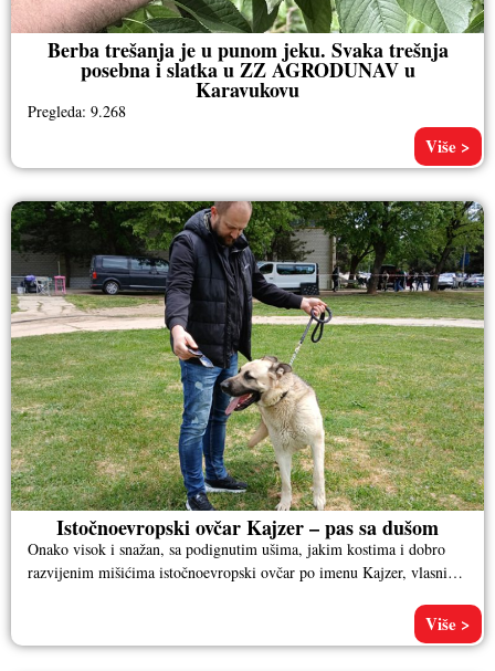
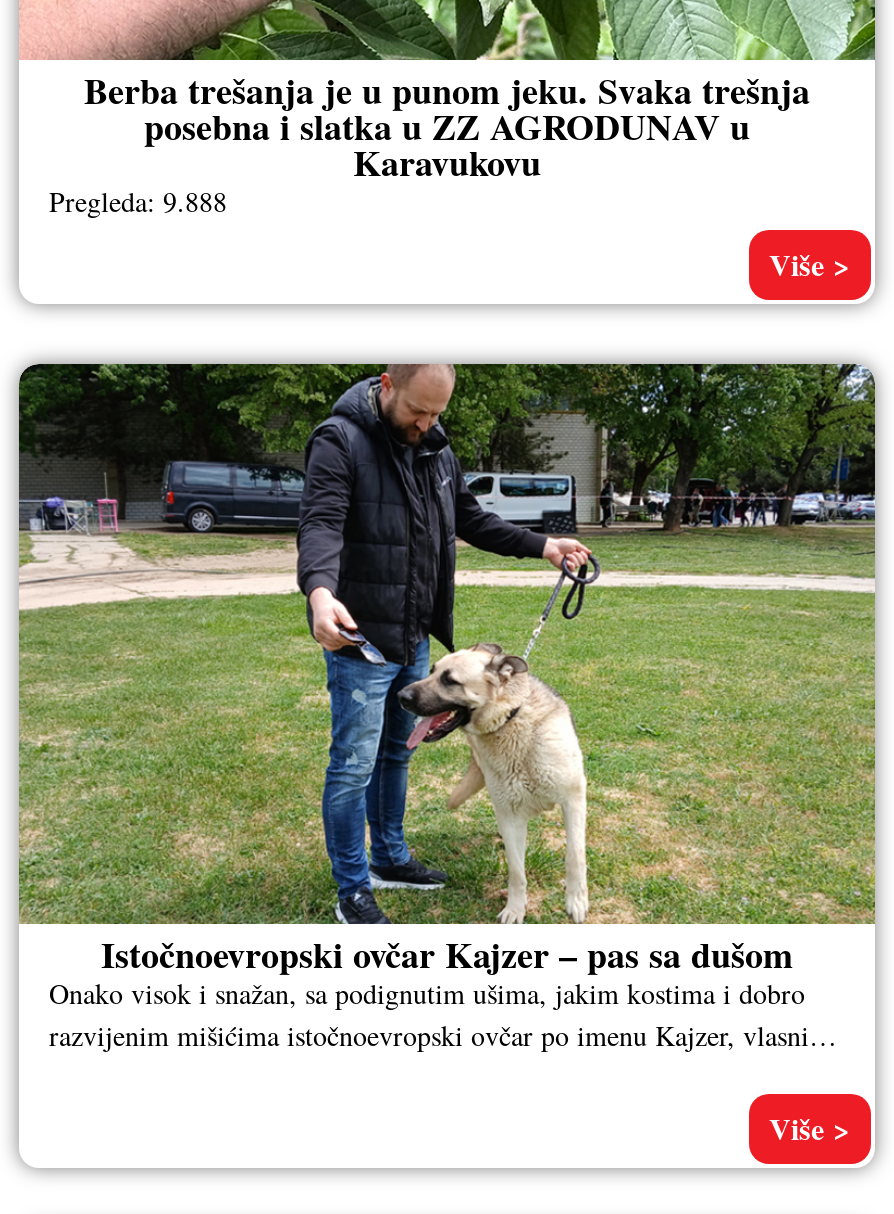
- Pregleda: 9.268
+ Pregleda: 9.888
